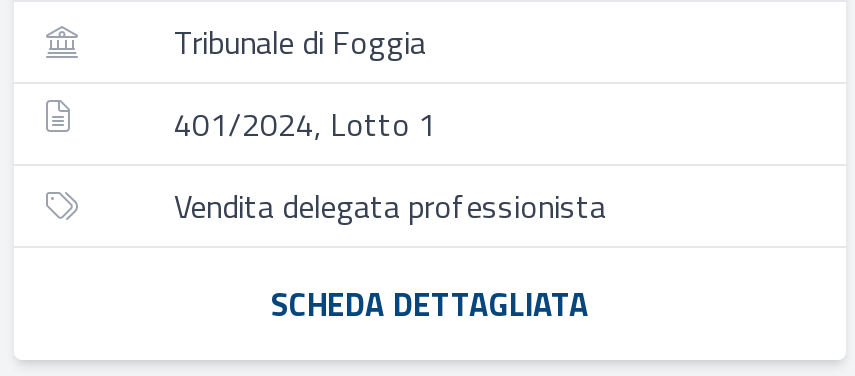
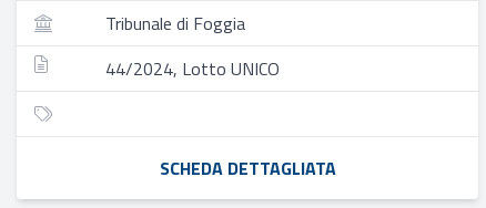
- 401/2024, Lotto 1
- Vendita delegata professionista
+ 44/2024, Lotto UNICO
